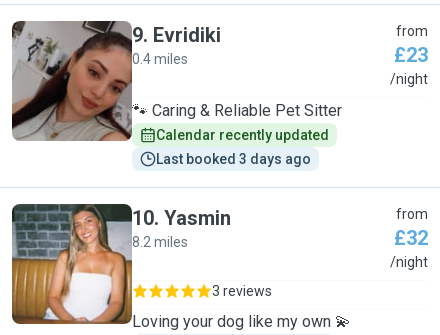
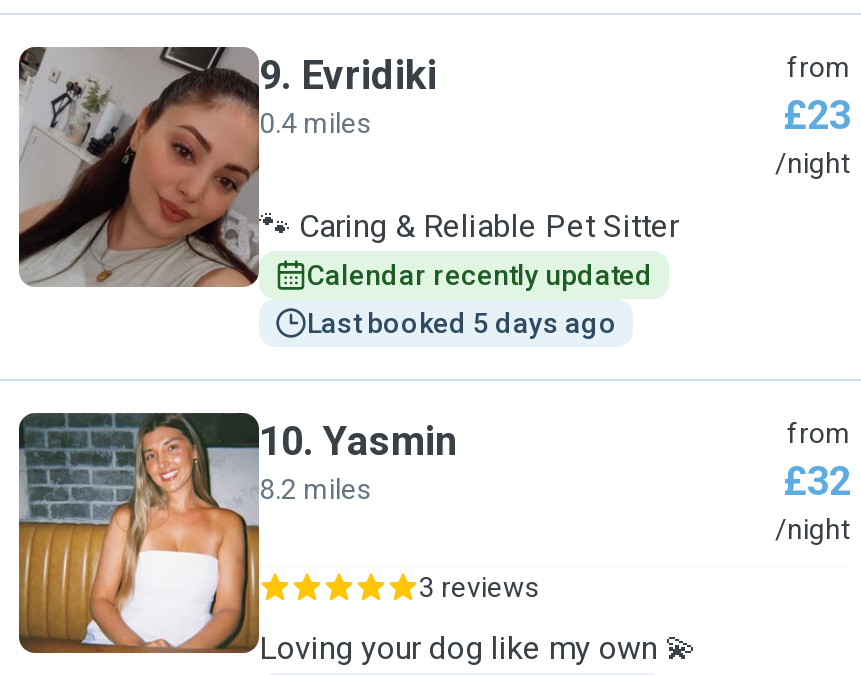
- Last booked 3 days ago
+ Last booked 5 days ago
